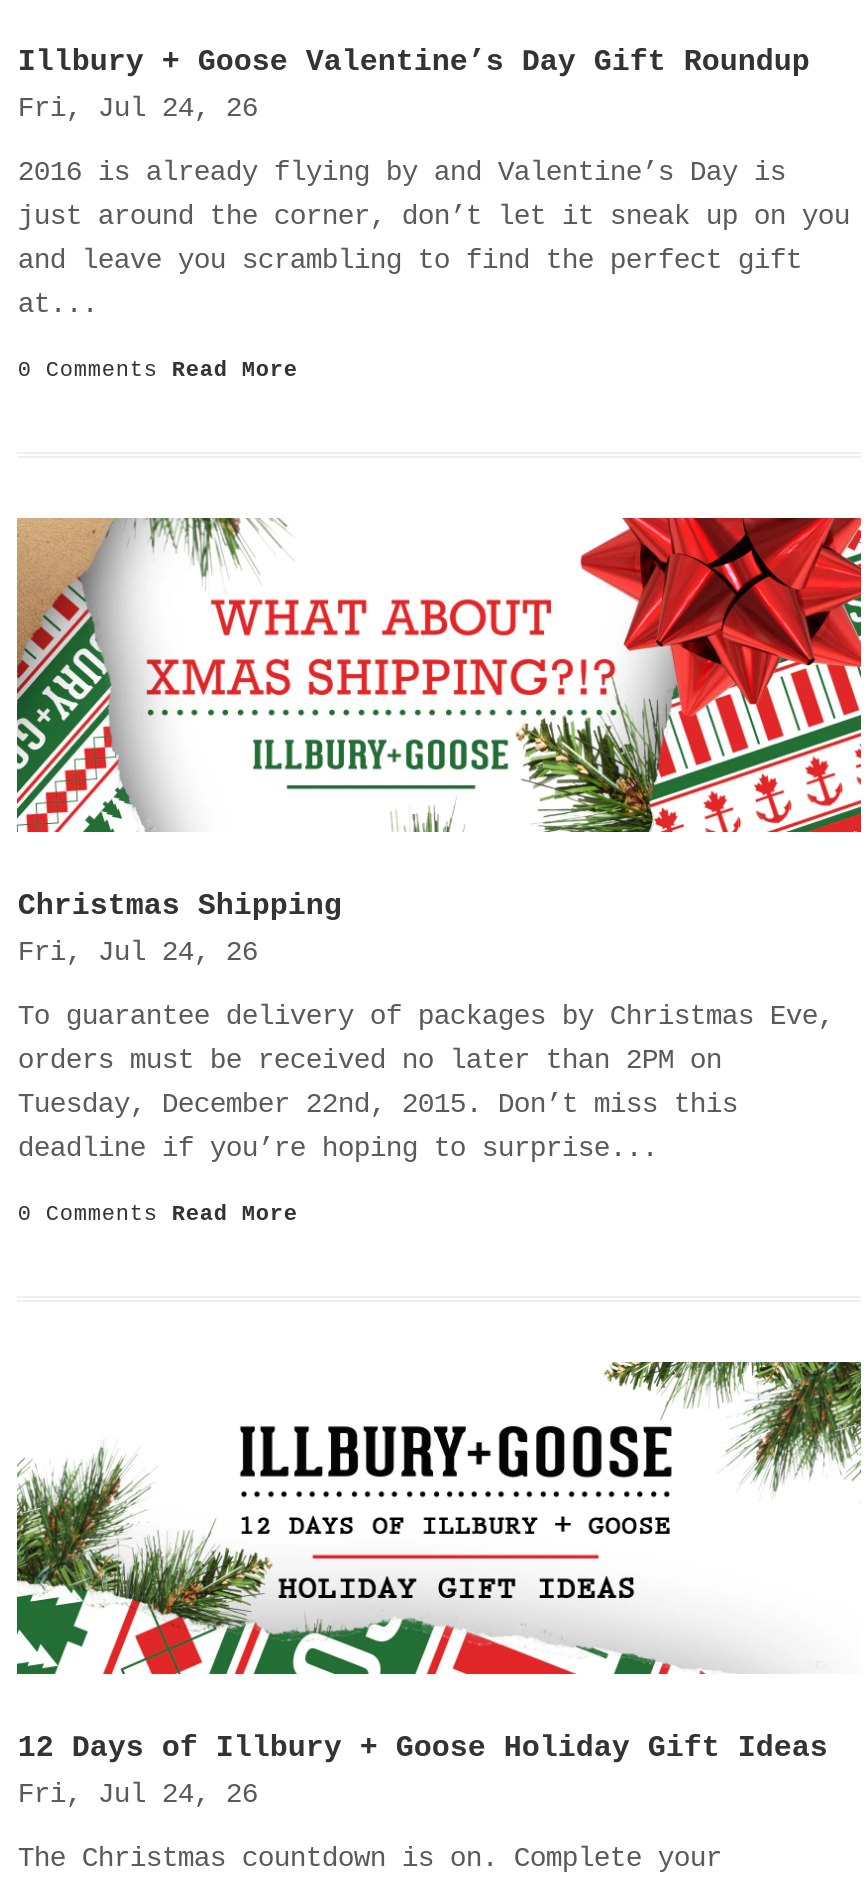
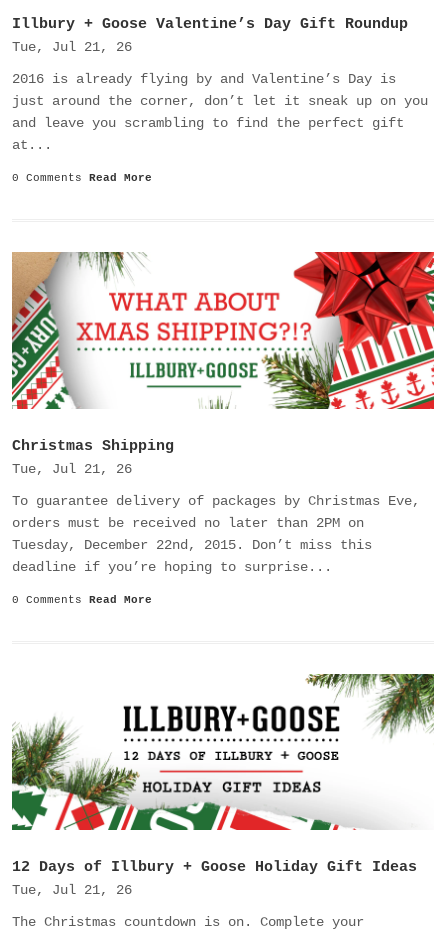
- Fri, Jul 24, 26
+ Tue, Jul 21, 26

- Fri, Jul 24, 26
+ Tue, Jul 21, 26

- Fri, Jul 24, 26
+ Tue, Jul 21, 26
